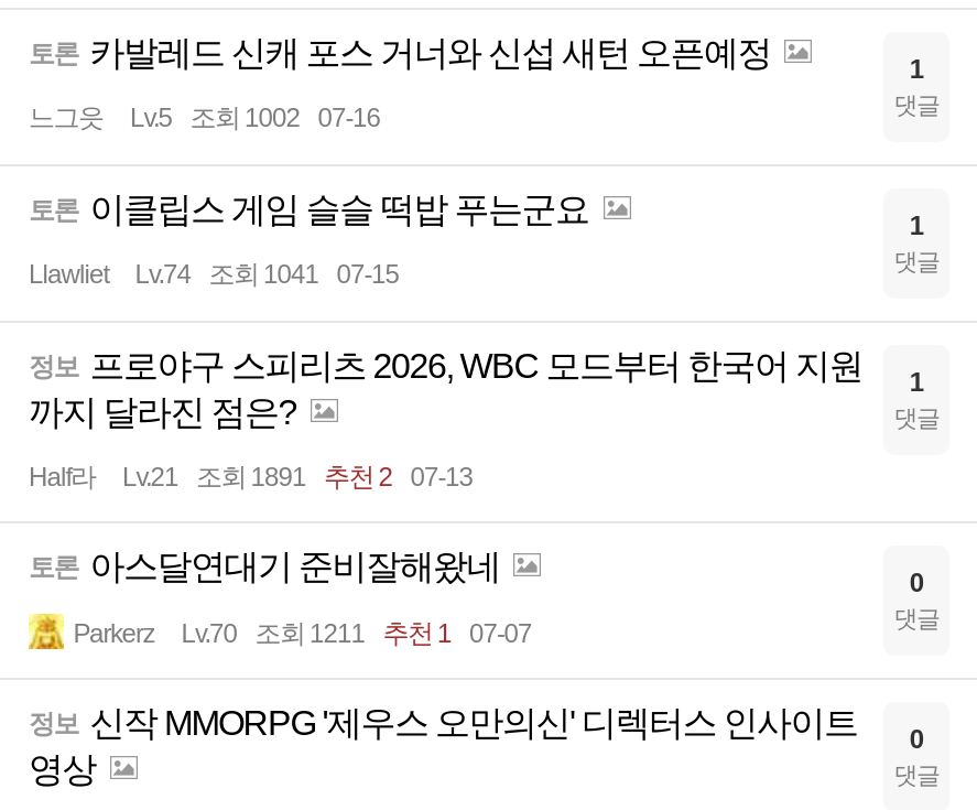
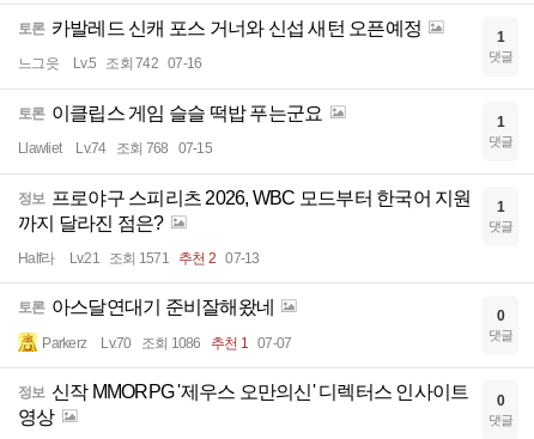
- Lv.5 조회 1002 07-16
+ Lv.5 조회 742 07-16

- Llawliet Lv.74 조회 1041 07-15
+ Llawliet Lv.74 조회 768 07-15

- Half라 Lv.21 조회 1891 추천 2 07-13
+ Half라 Lv.21 조회 1571 추천 2 07-13

- Parkerz Lv.70 조회 1211 추천 1 07-07
+ Parkerz Lv.70 조회 1086 추천 1 07-07
